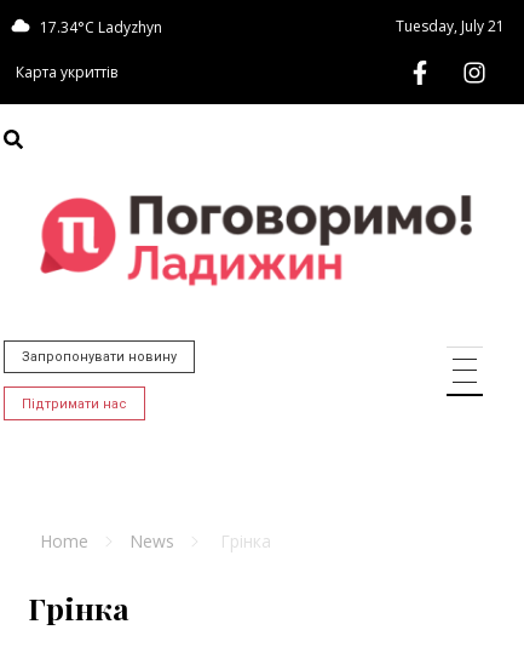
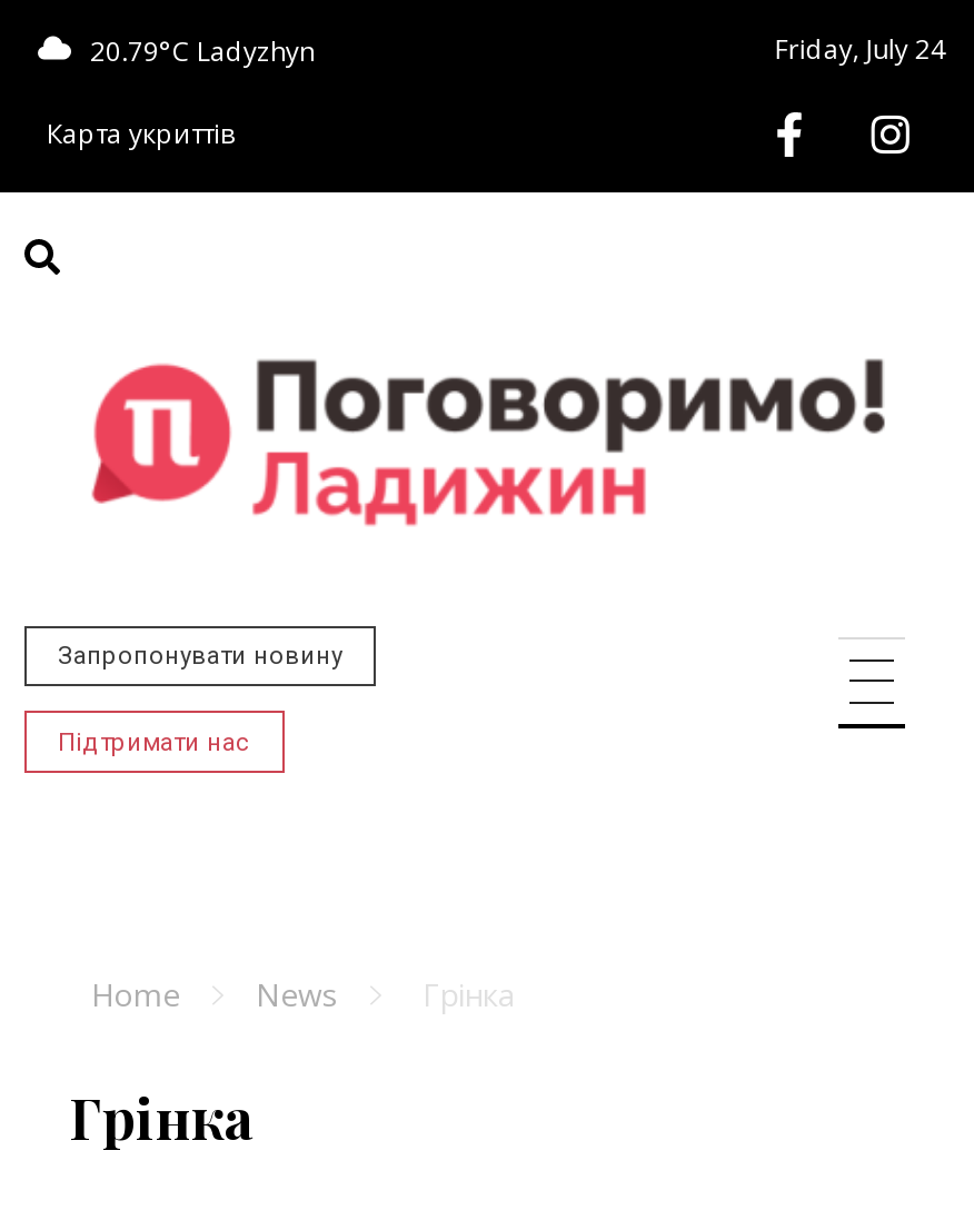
- 17.34°C Ladyzhyn
+ 20.79°C Ladyzhyn

- Tuesday, July 21
+ Friday, July 24
